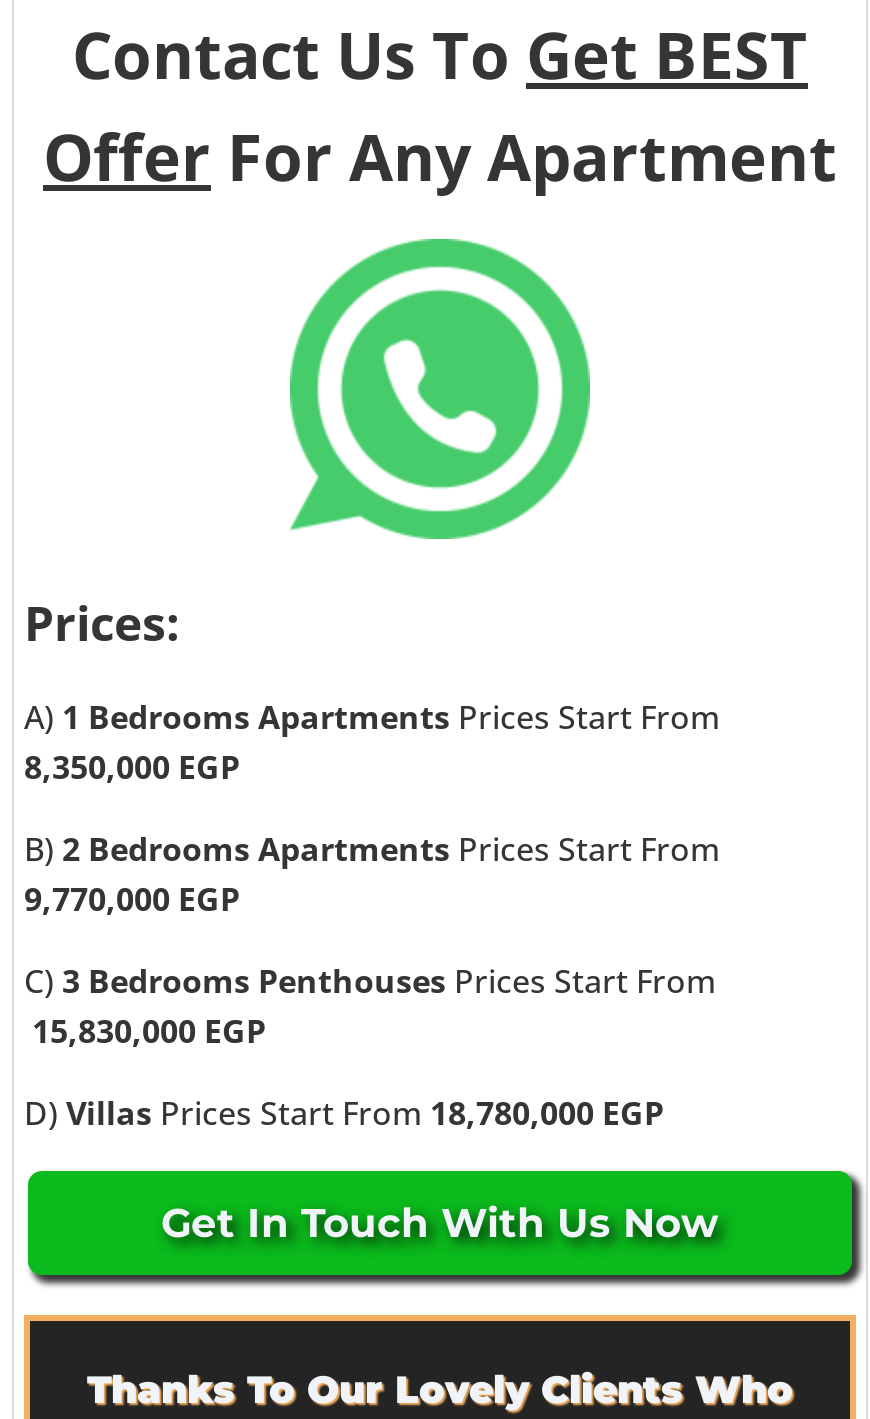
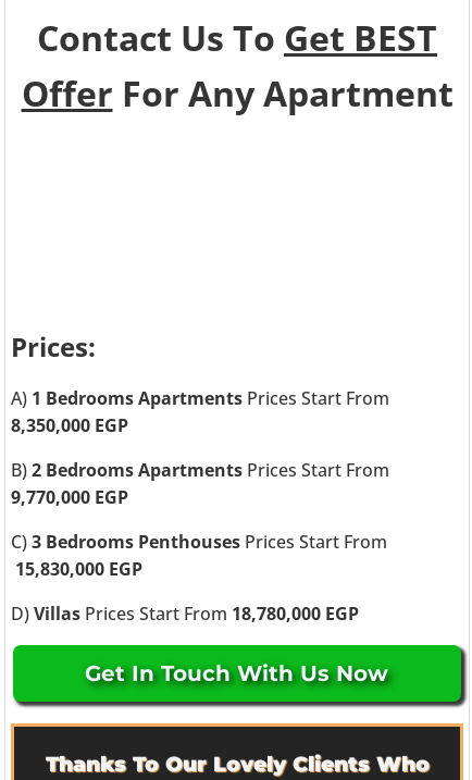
- [image]
